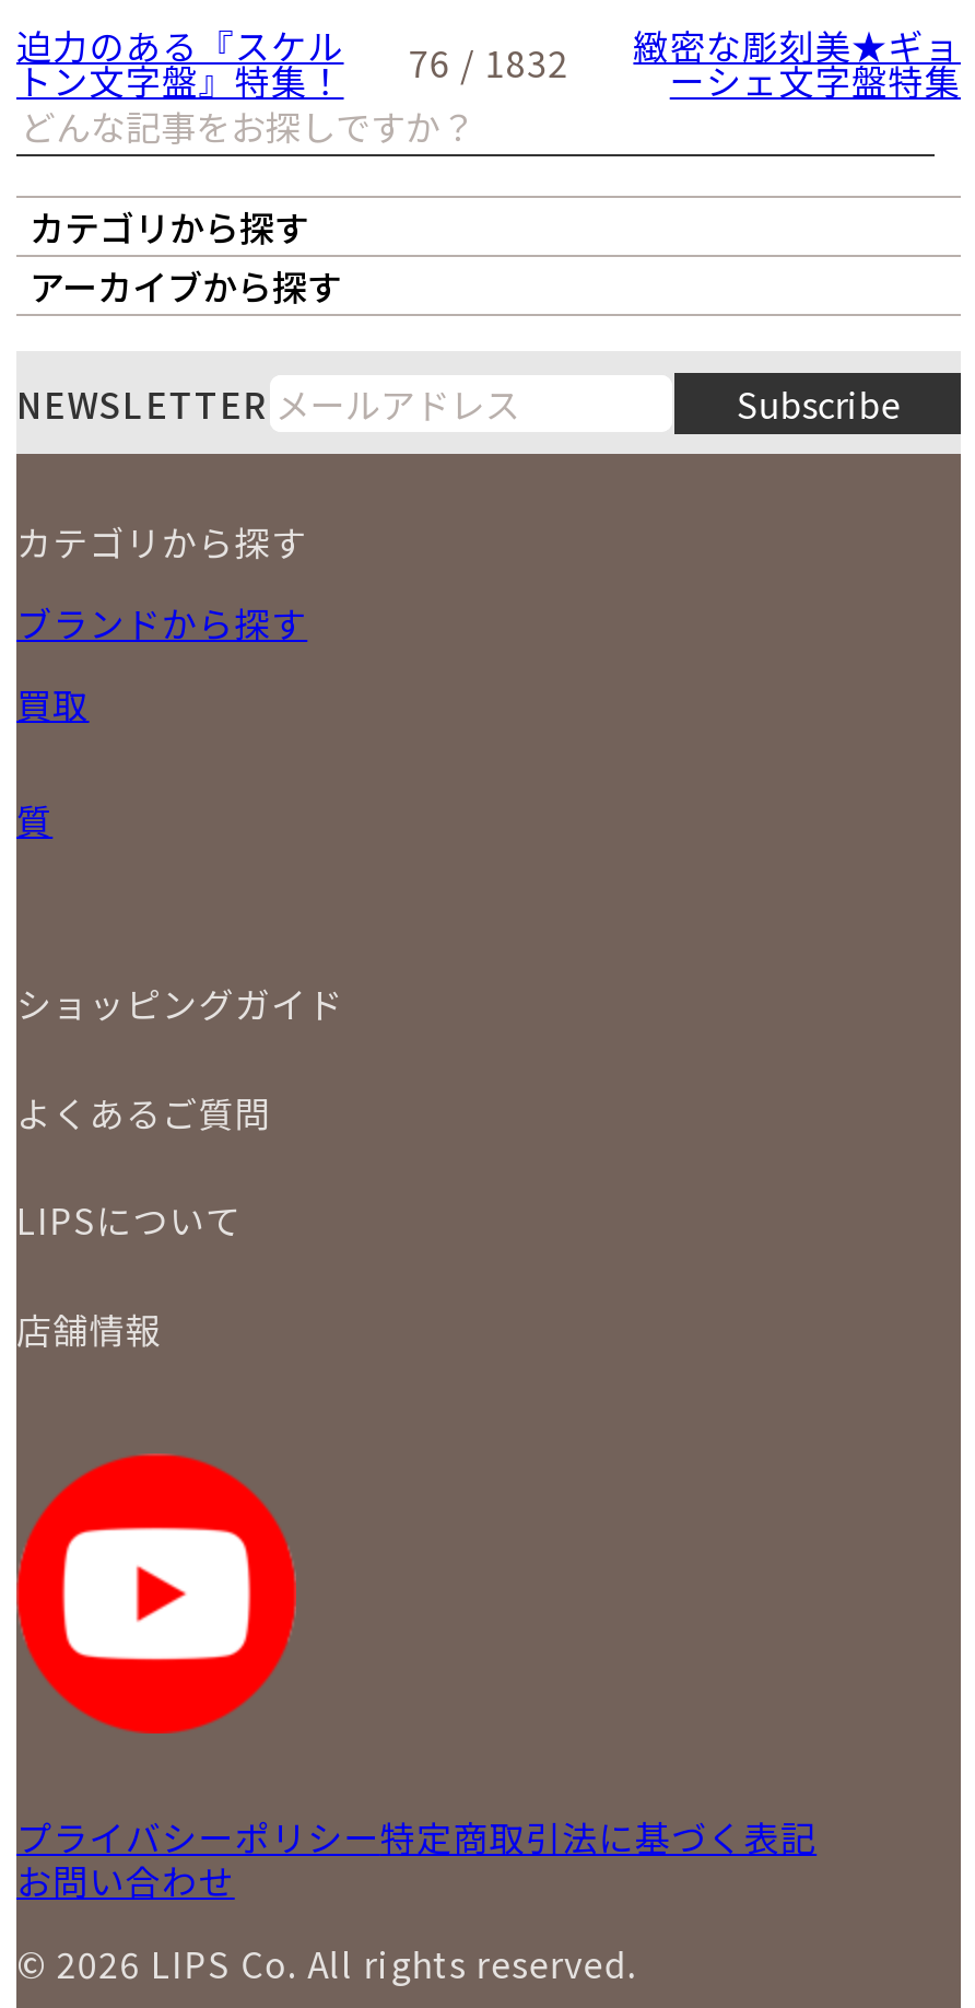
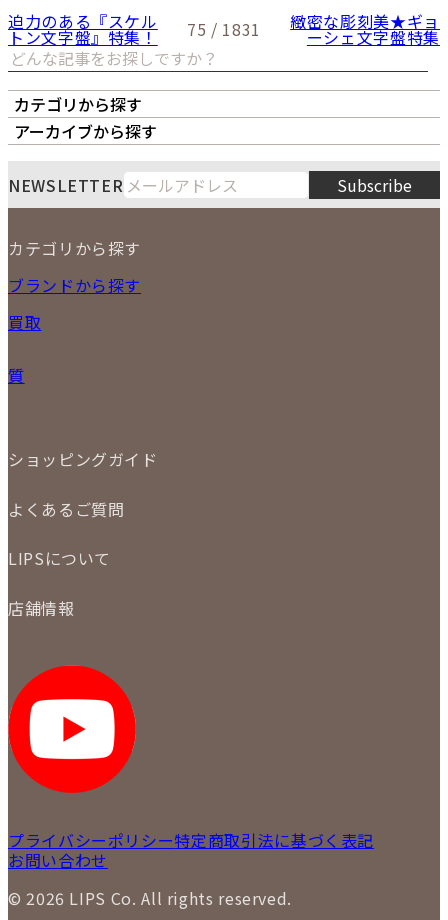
- 76 / 1832
+ 75 / 1831
